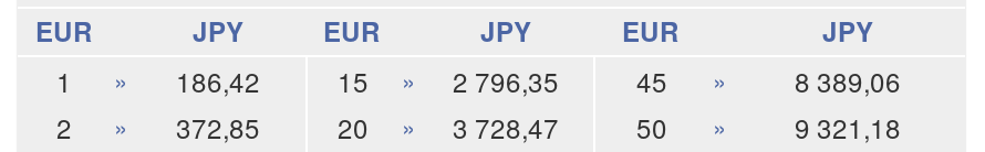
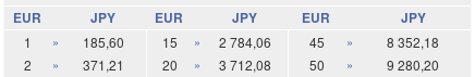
- 186,42
+ 185,60

- 2 796,35
+ 2 784,06

- 8 389,06
+ 8 352,18

- 372,85
+ 371,21

- 3 728,47
+ 3 712,08

- 9 321,18
+ 9 280,20
